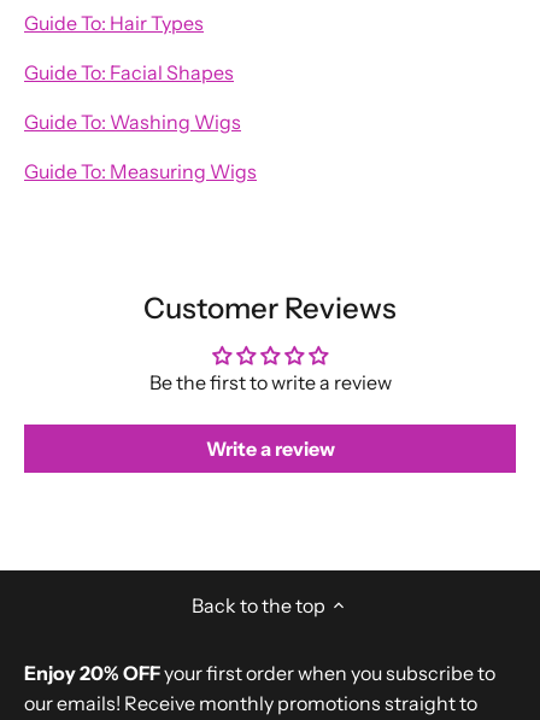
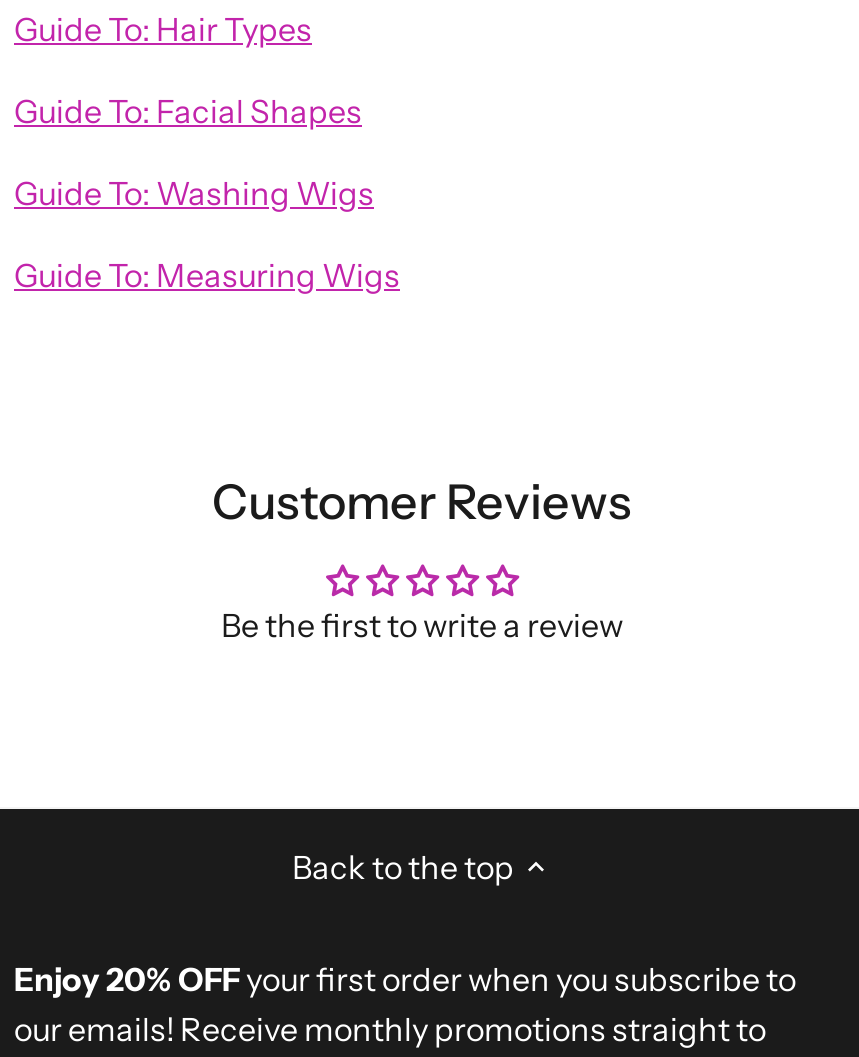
- Write a review
